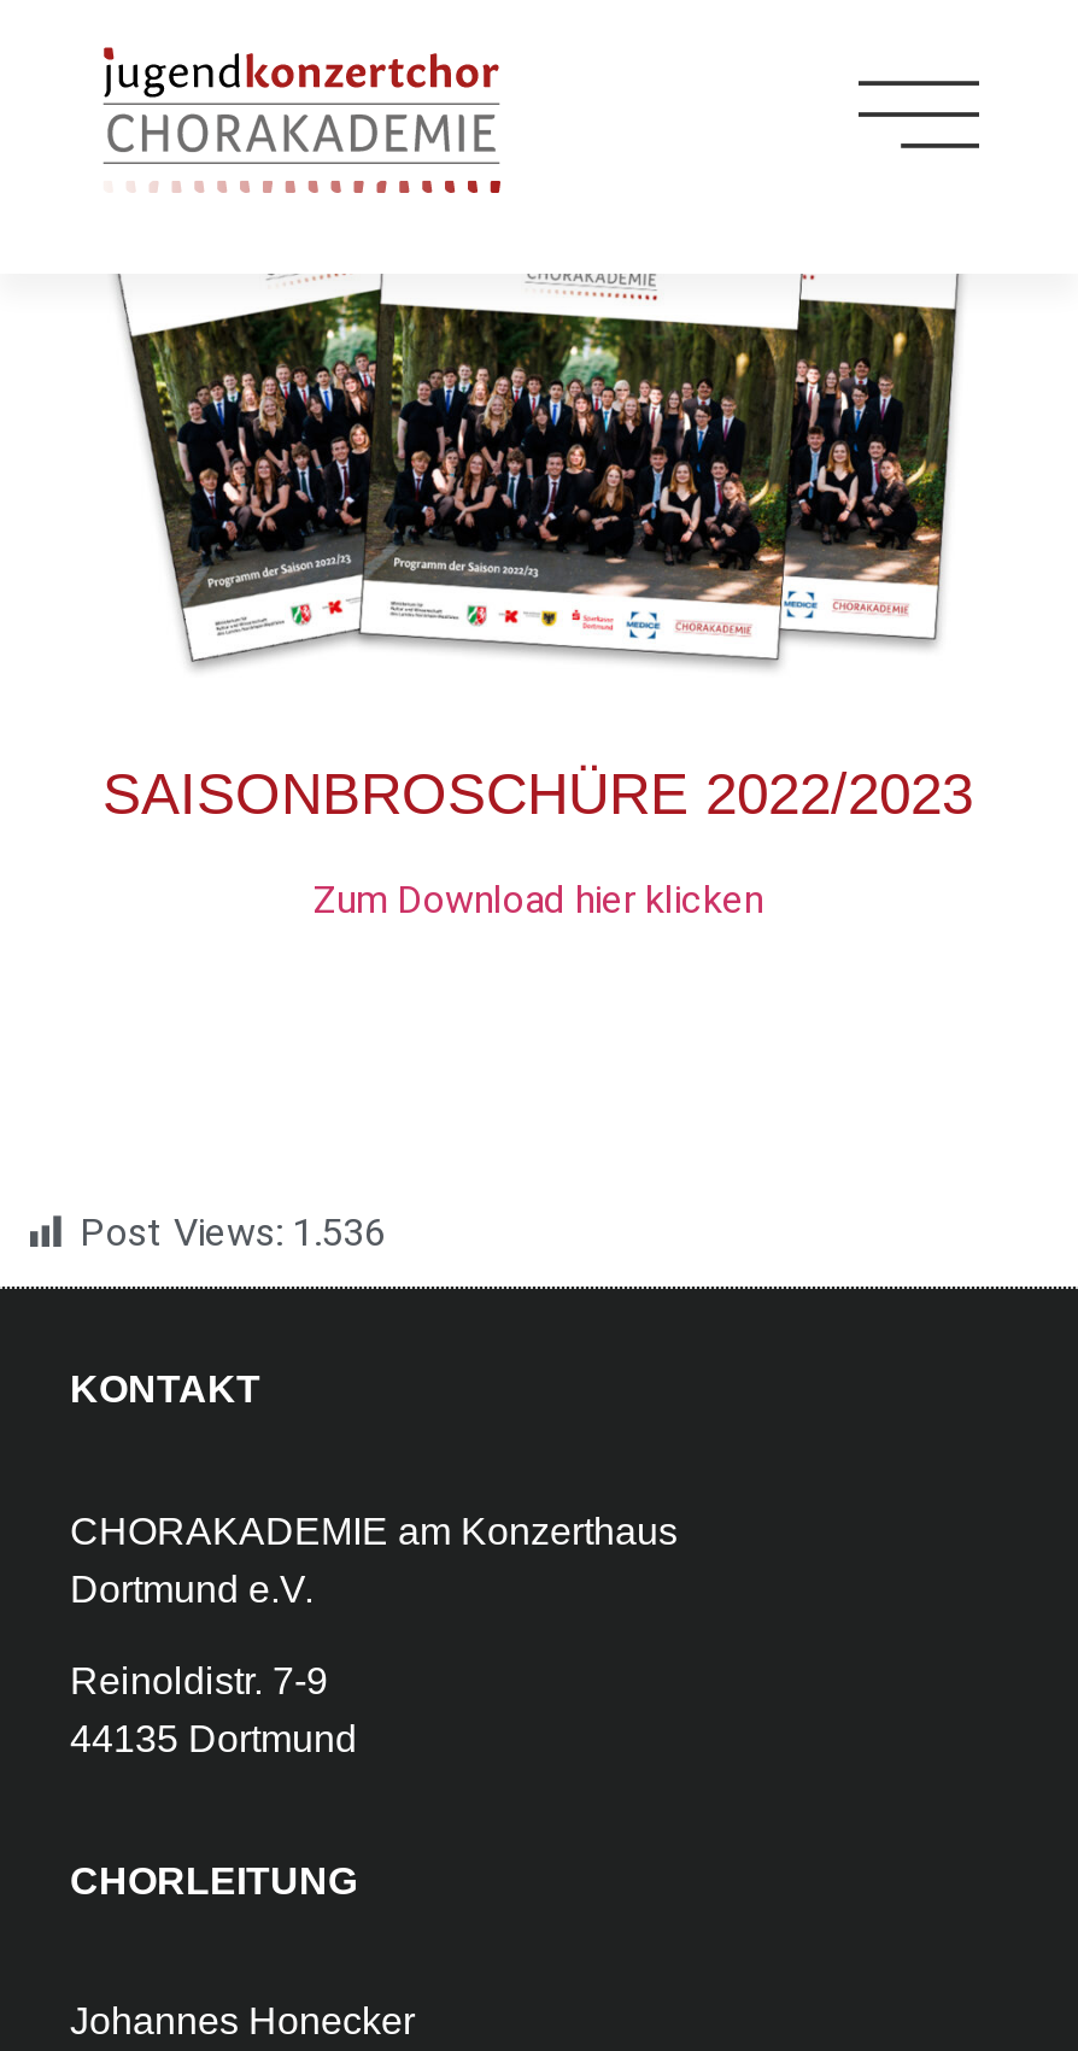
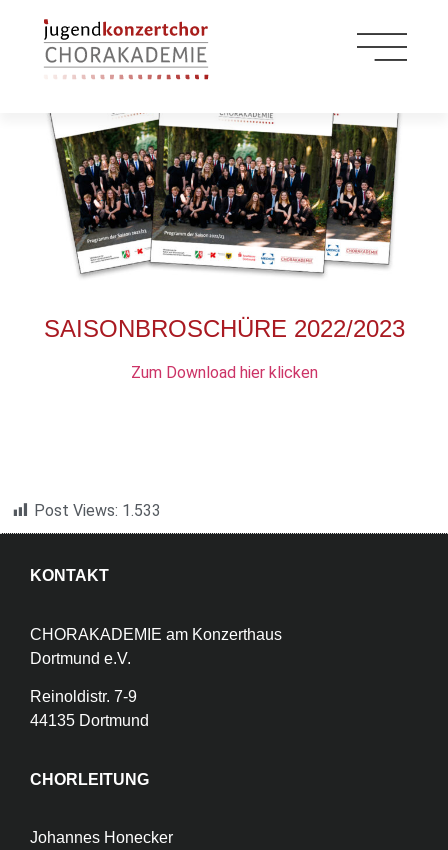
- Post Views: 1.536
+ Post Views: 1.533
